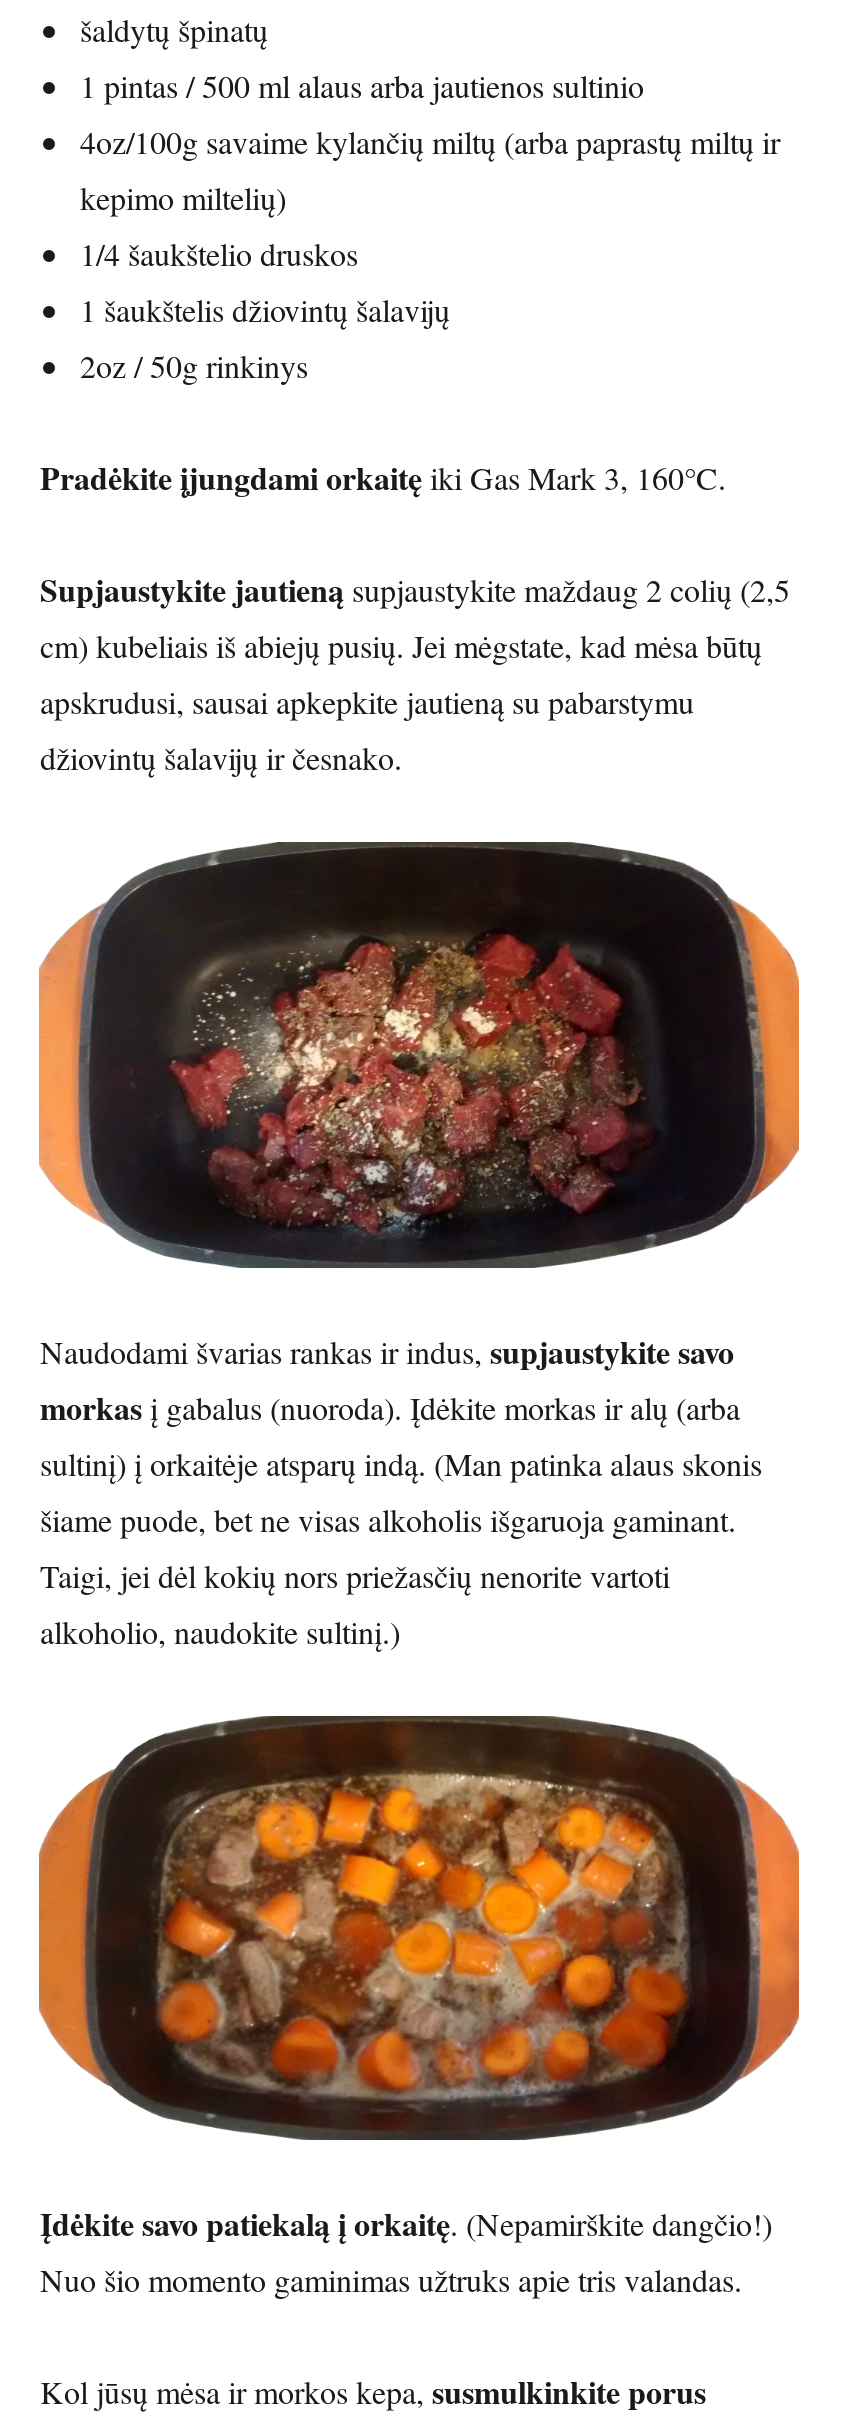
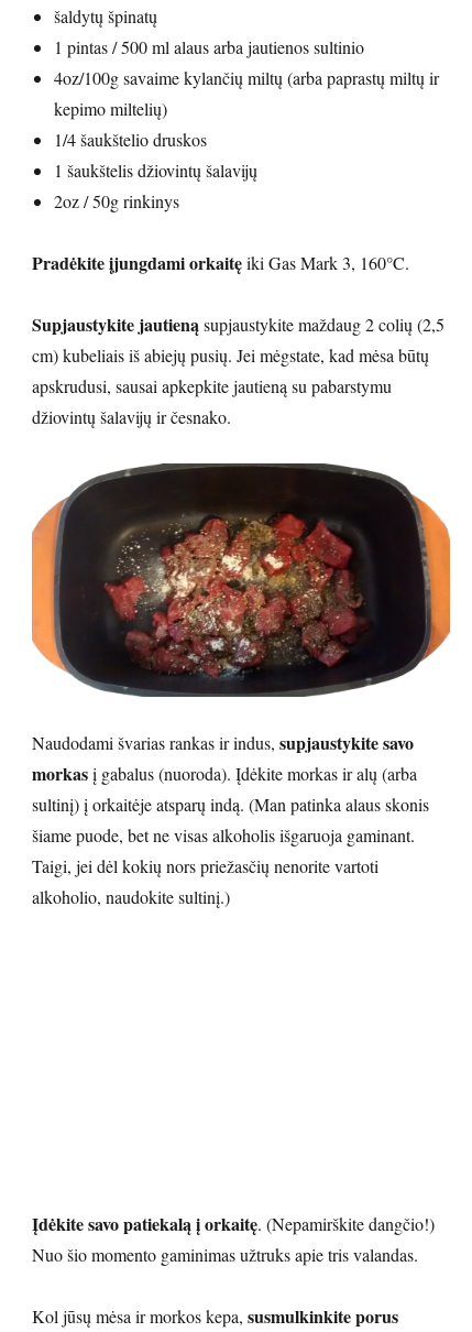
- [image]
